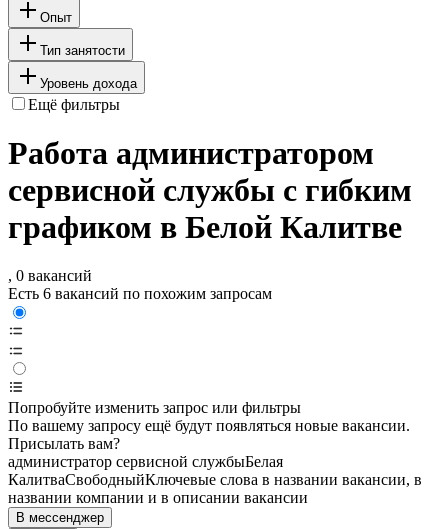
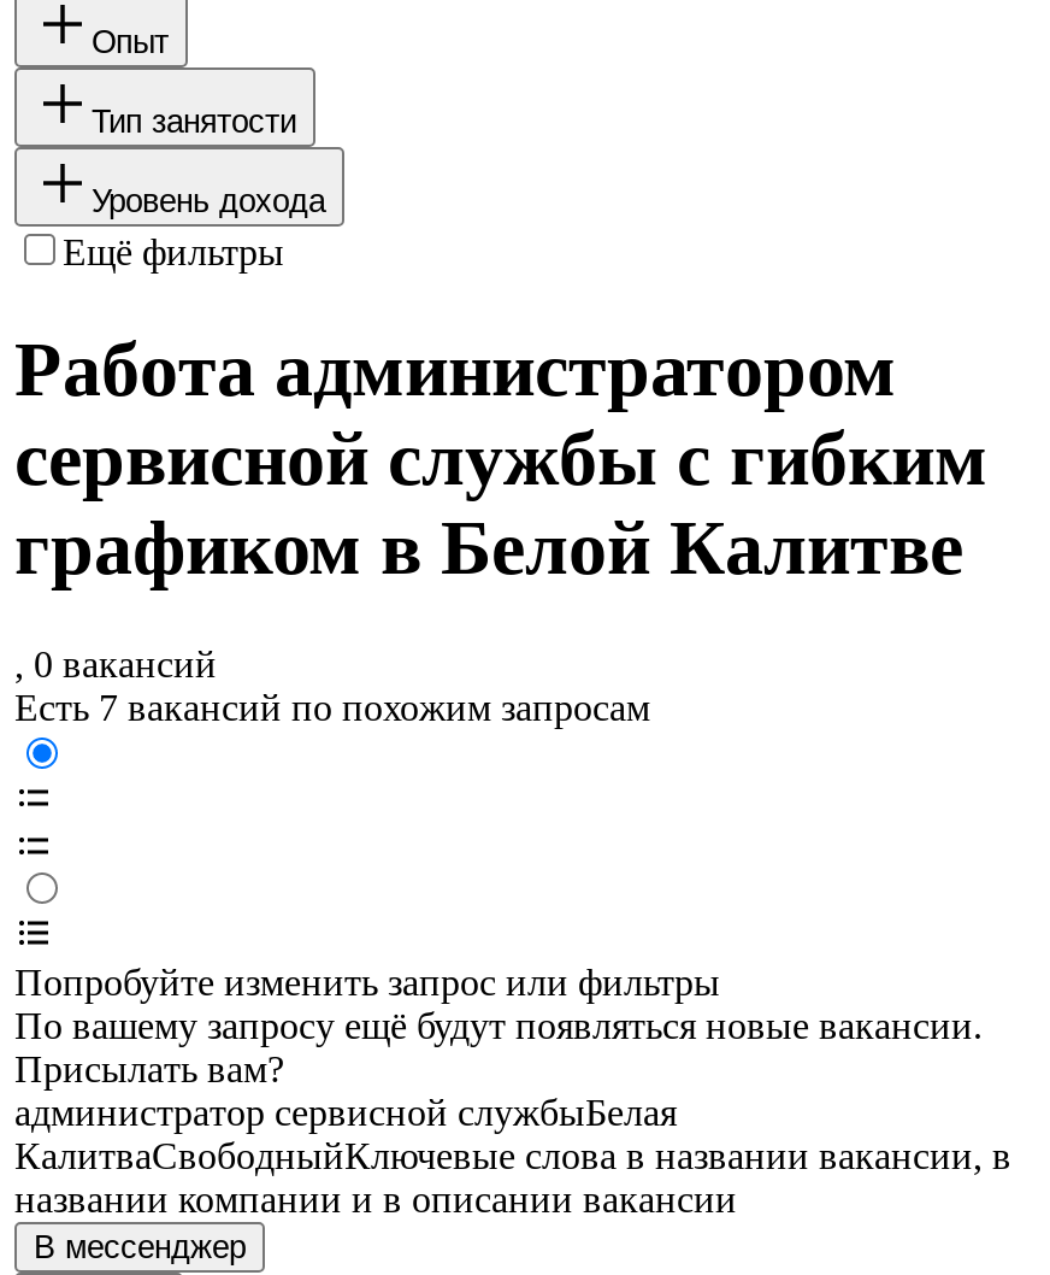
- Есть 6 вакансий по похожим запросам
+ Есть 7 вакансий по похожим запросам
